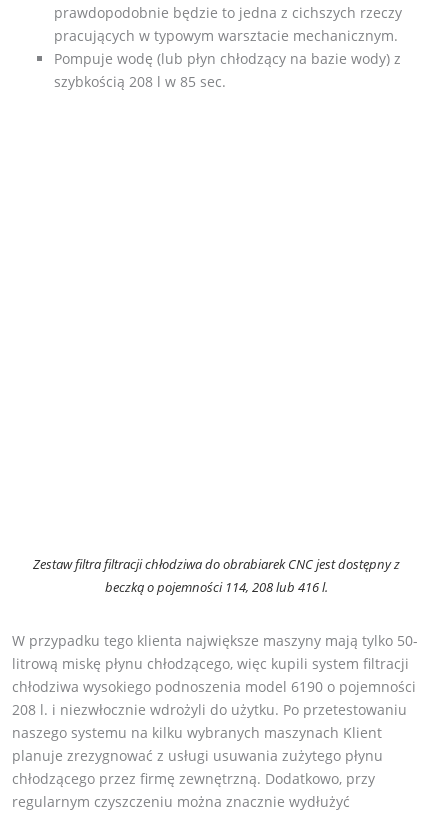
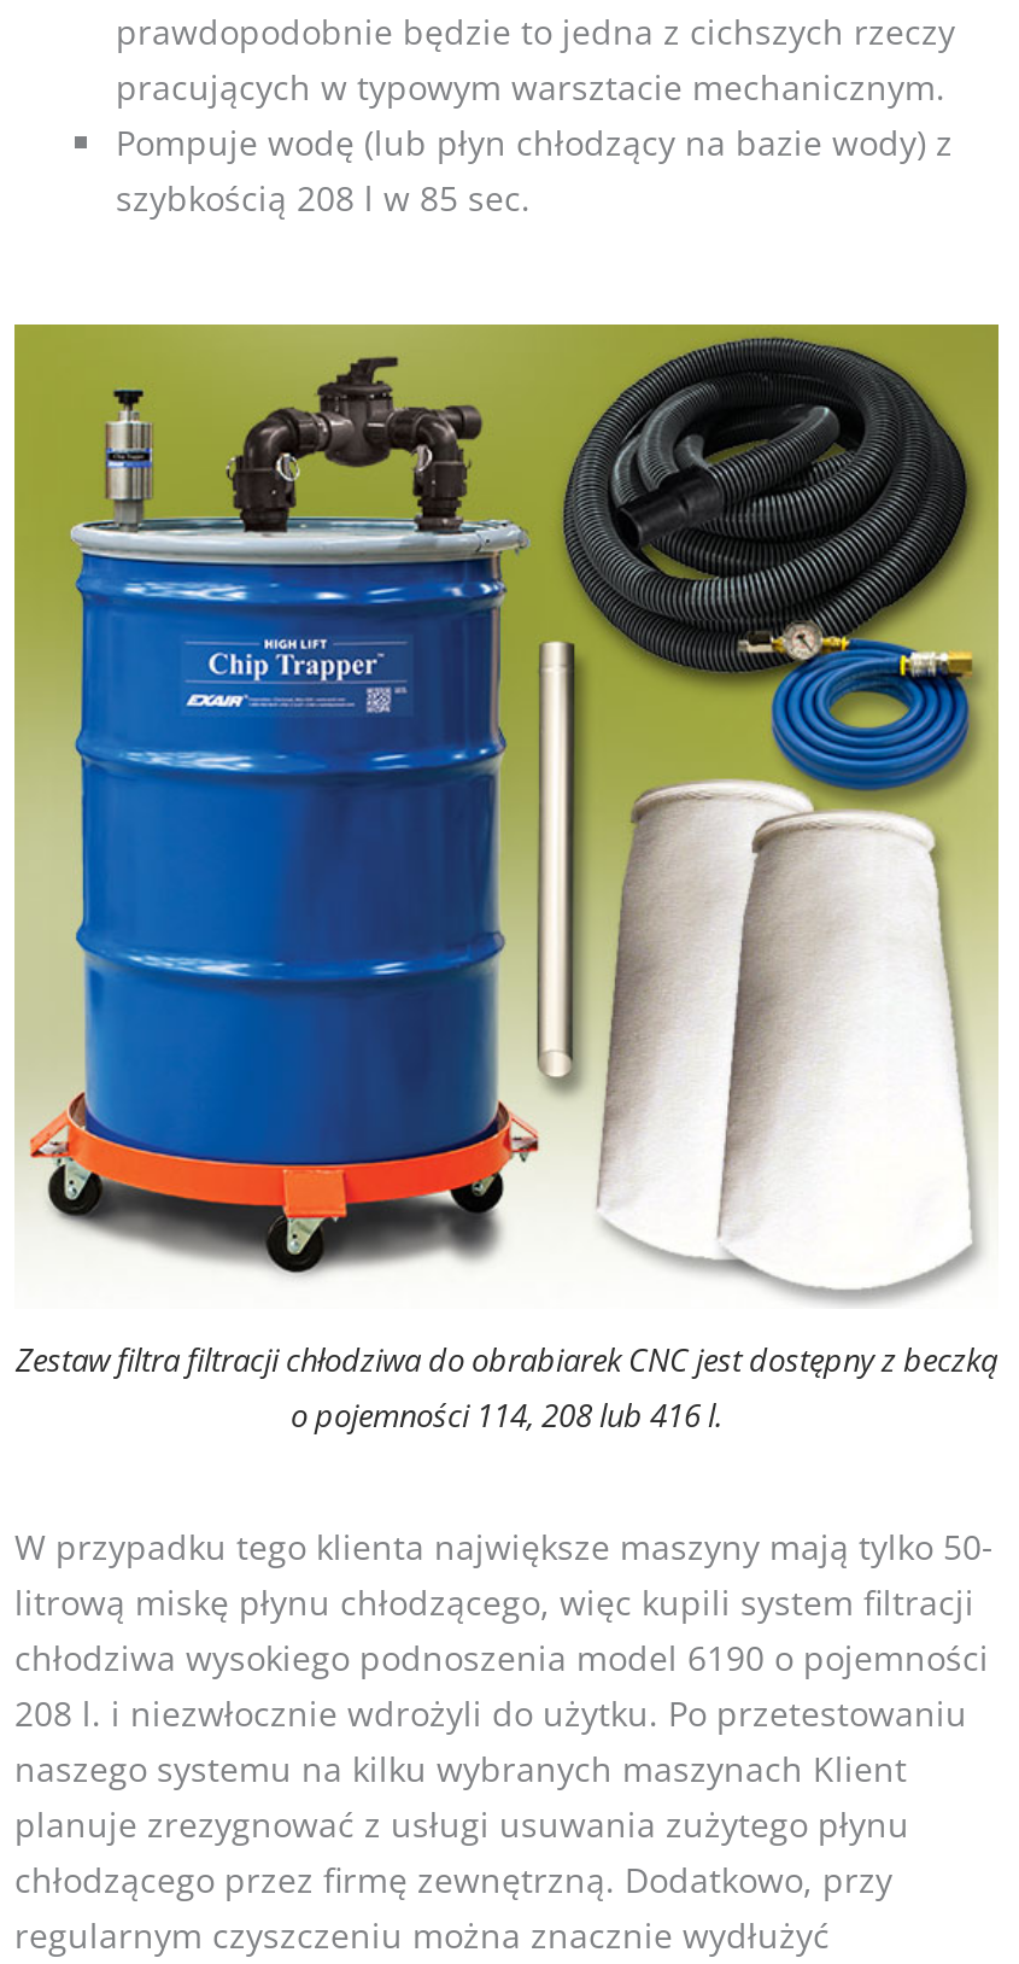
+ [image]
